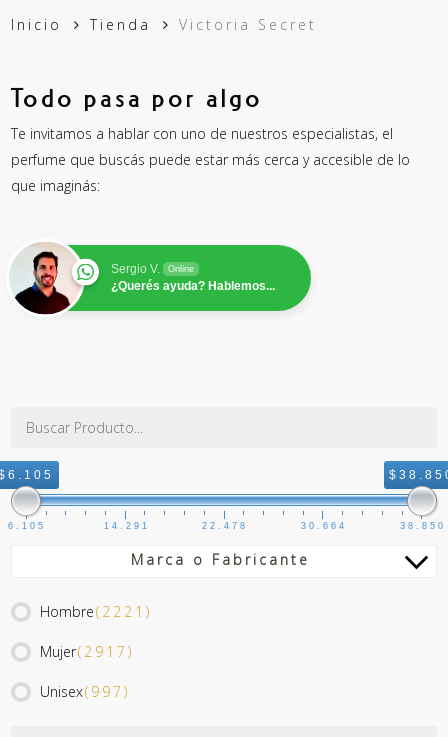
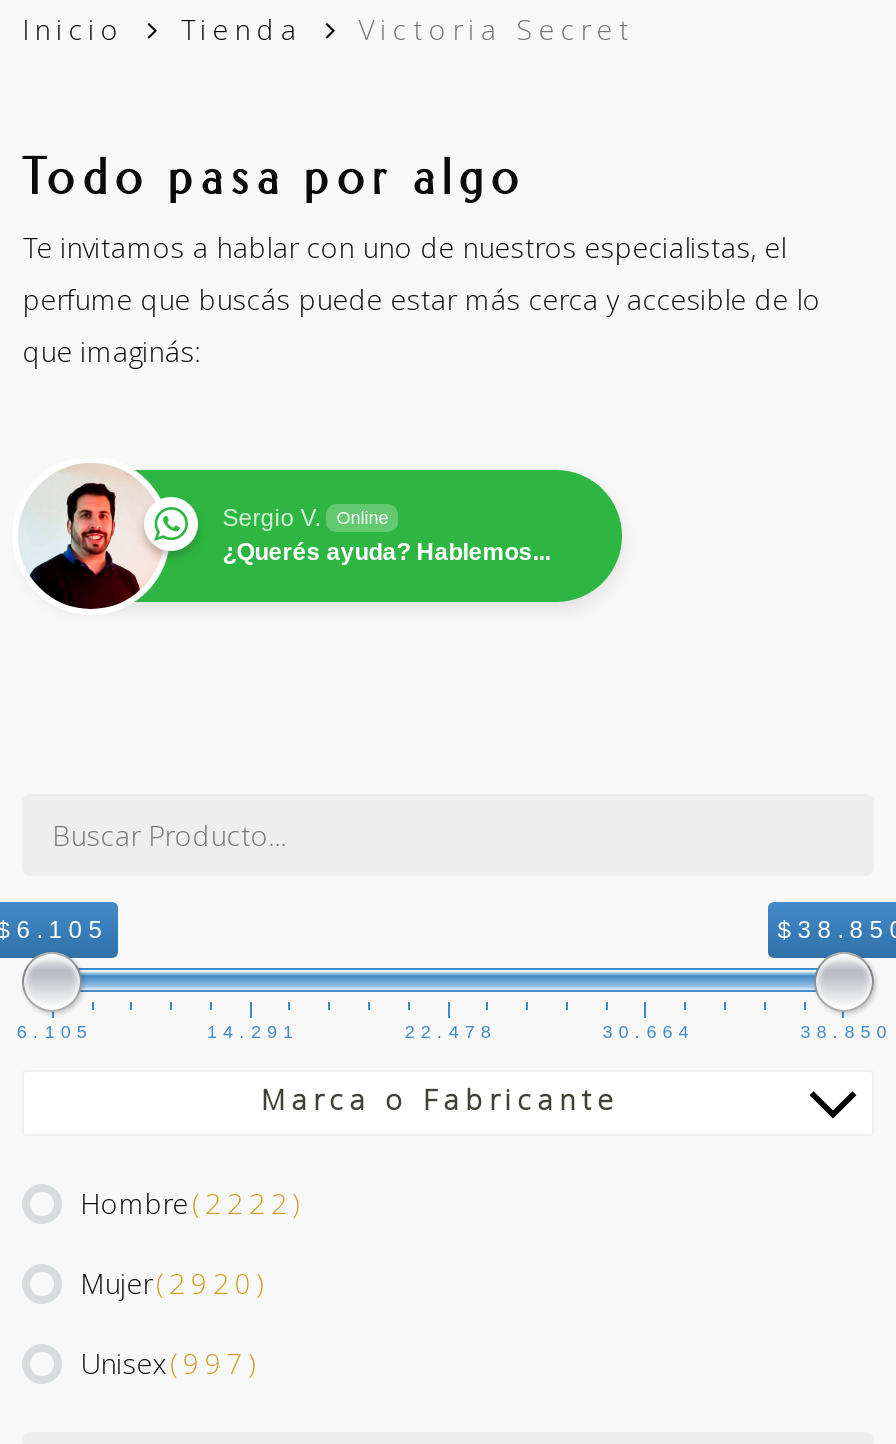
- Hombre (2221)
+ Hombre (2222)

- Mujer (2917)
+ Mujer (2920)
